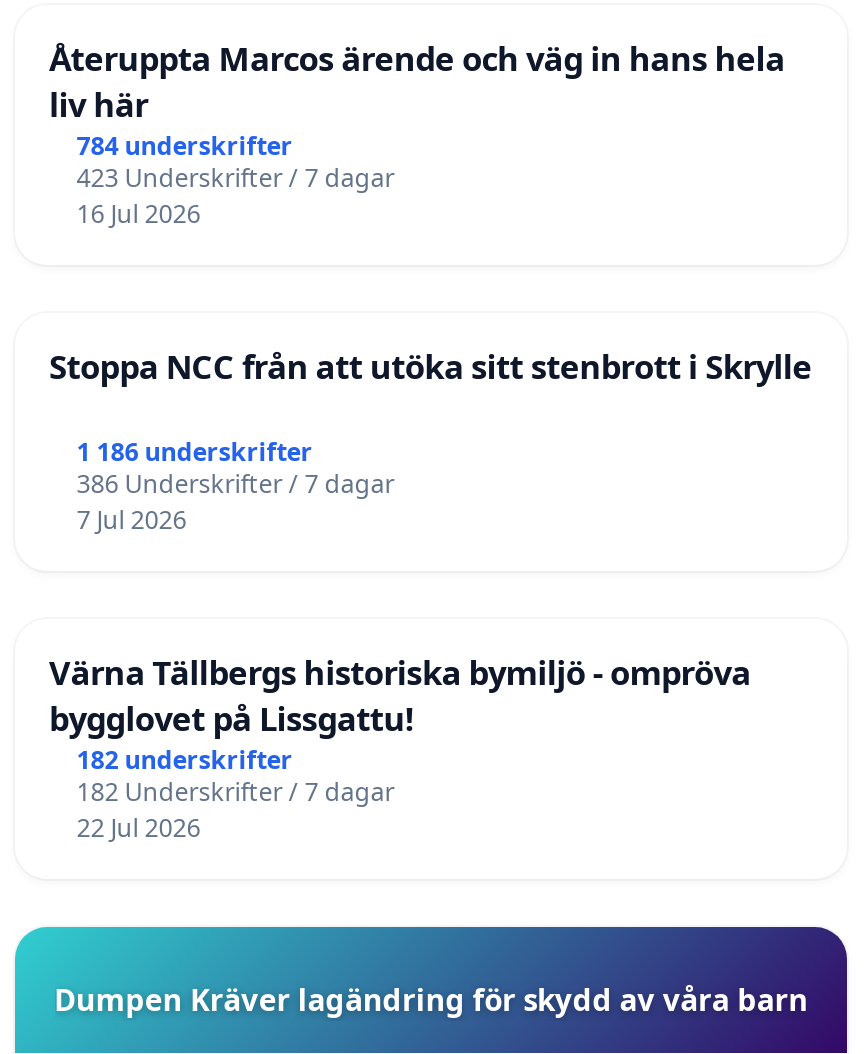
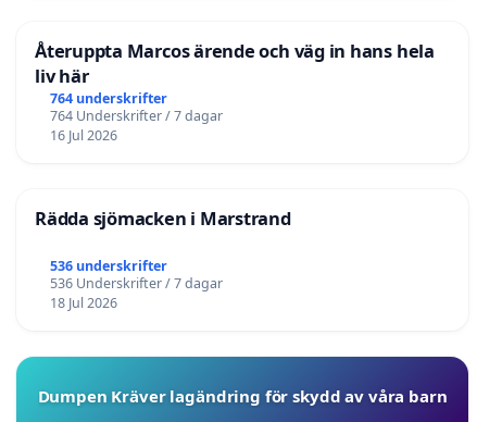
- 784 underskrifter
+ 764 underskrifter

- 423 Underskrifter / 7 dagar
+ 764 Underskrifter / 7 dagar

- Stoppa NCC från att utöka sitt stenbrott i Skrylle
- 1 186 underskrifter
- 386 Underskrifter / 7 dagar
- 7 Jul 2026
- Värna Tällbergs historiska bymiljö - ompröva
- bygglovet på Lissgattu!
- 182 underskrifter
- 182 Underskrifter / 7 dagar
- 22 Jul 2026
+ Rädda sjömacken i Marstrand
+ 536 underskrifter
+ 536 Underskrifter / 7 dagar
+ 18 Jul 2026
